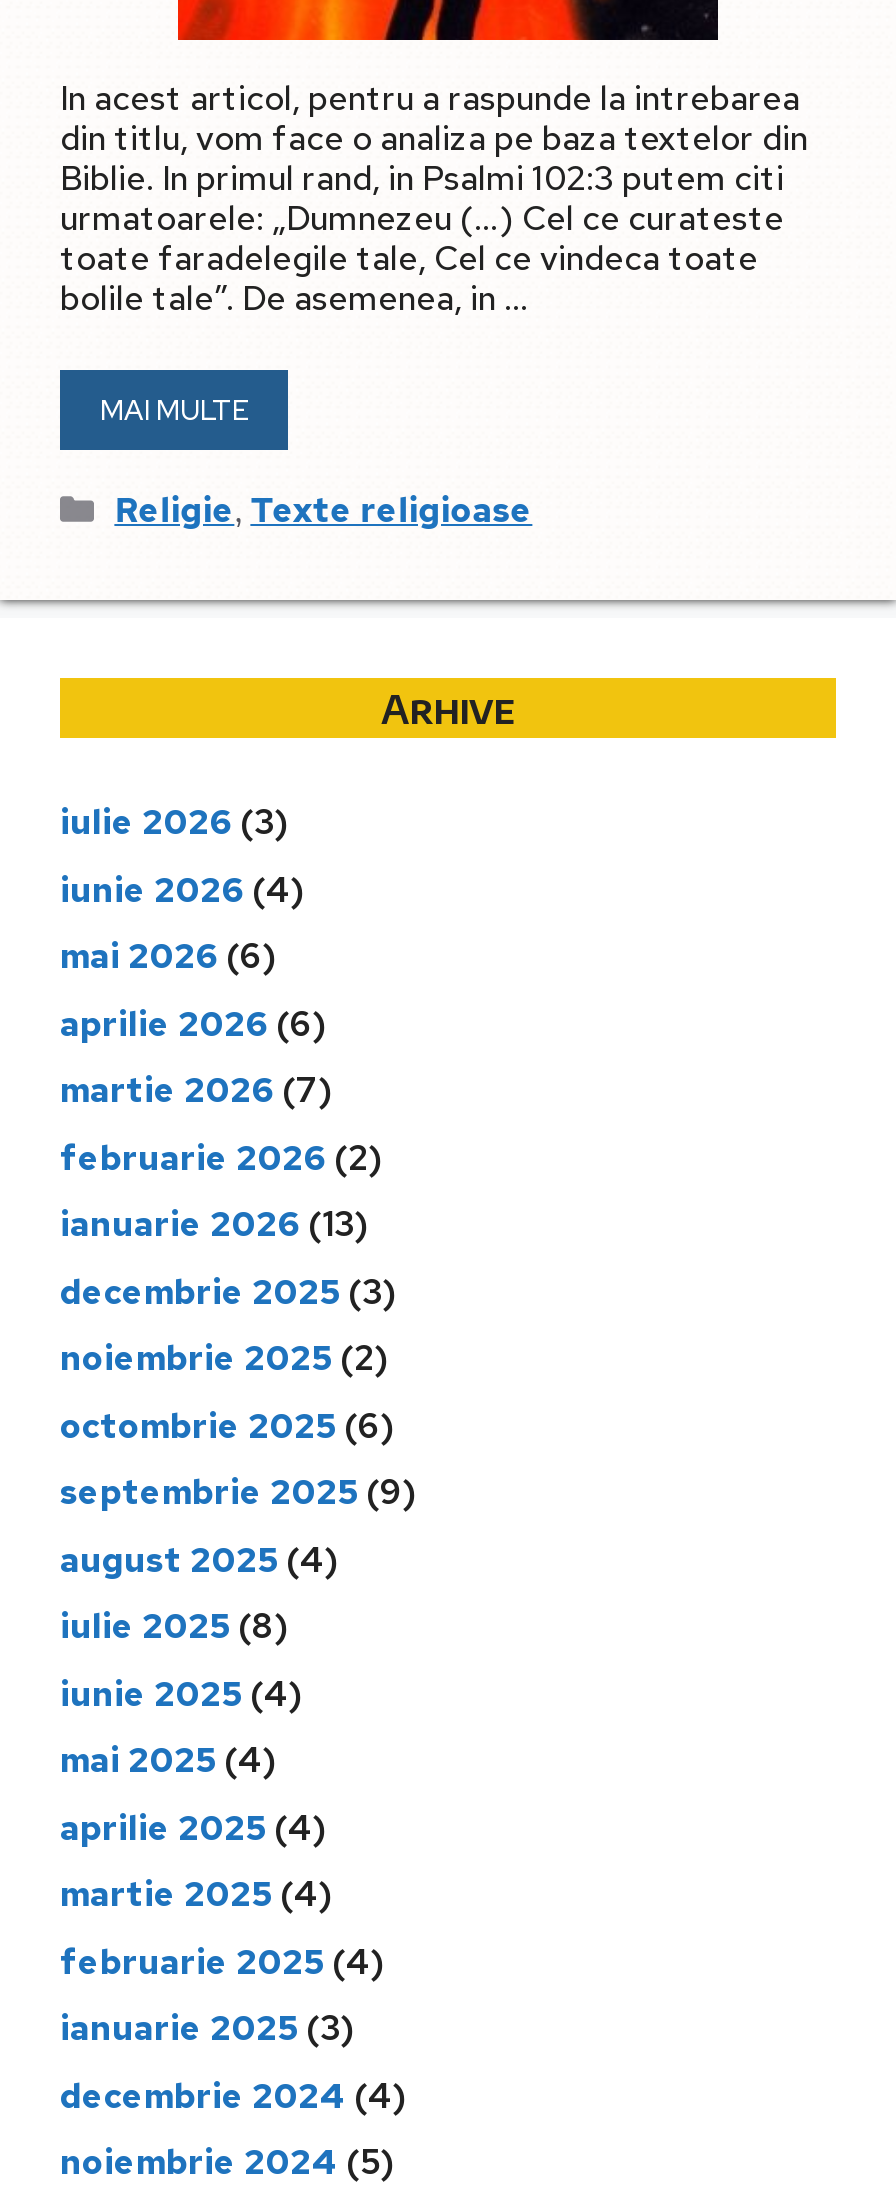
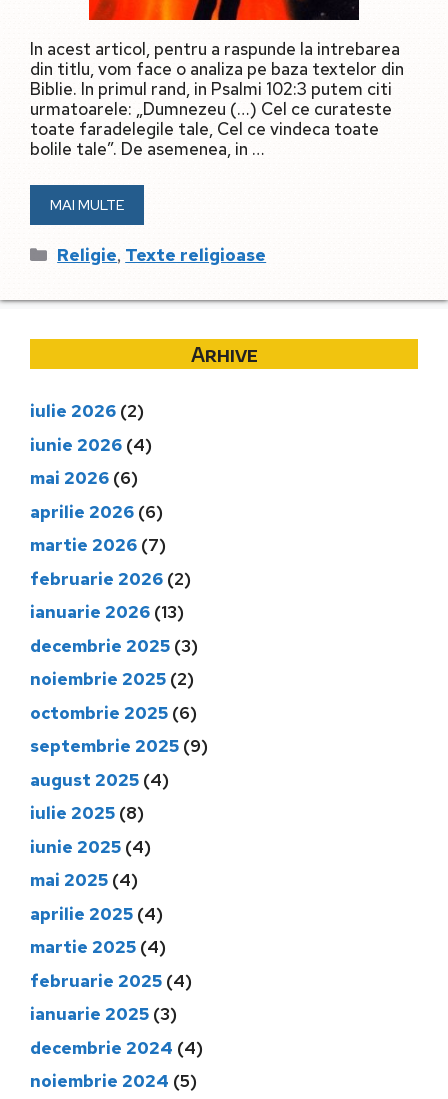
- iulie 2026 (3)
+ iulie 2026 (2)
